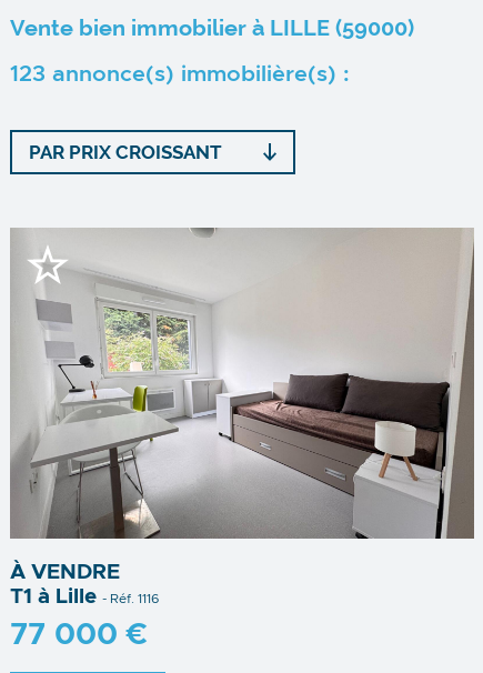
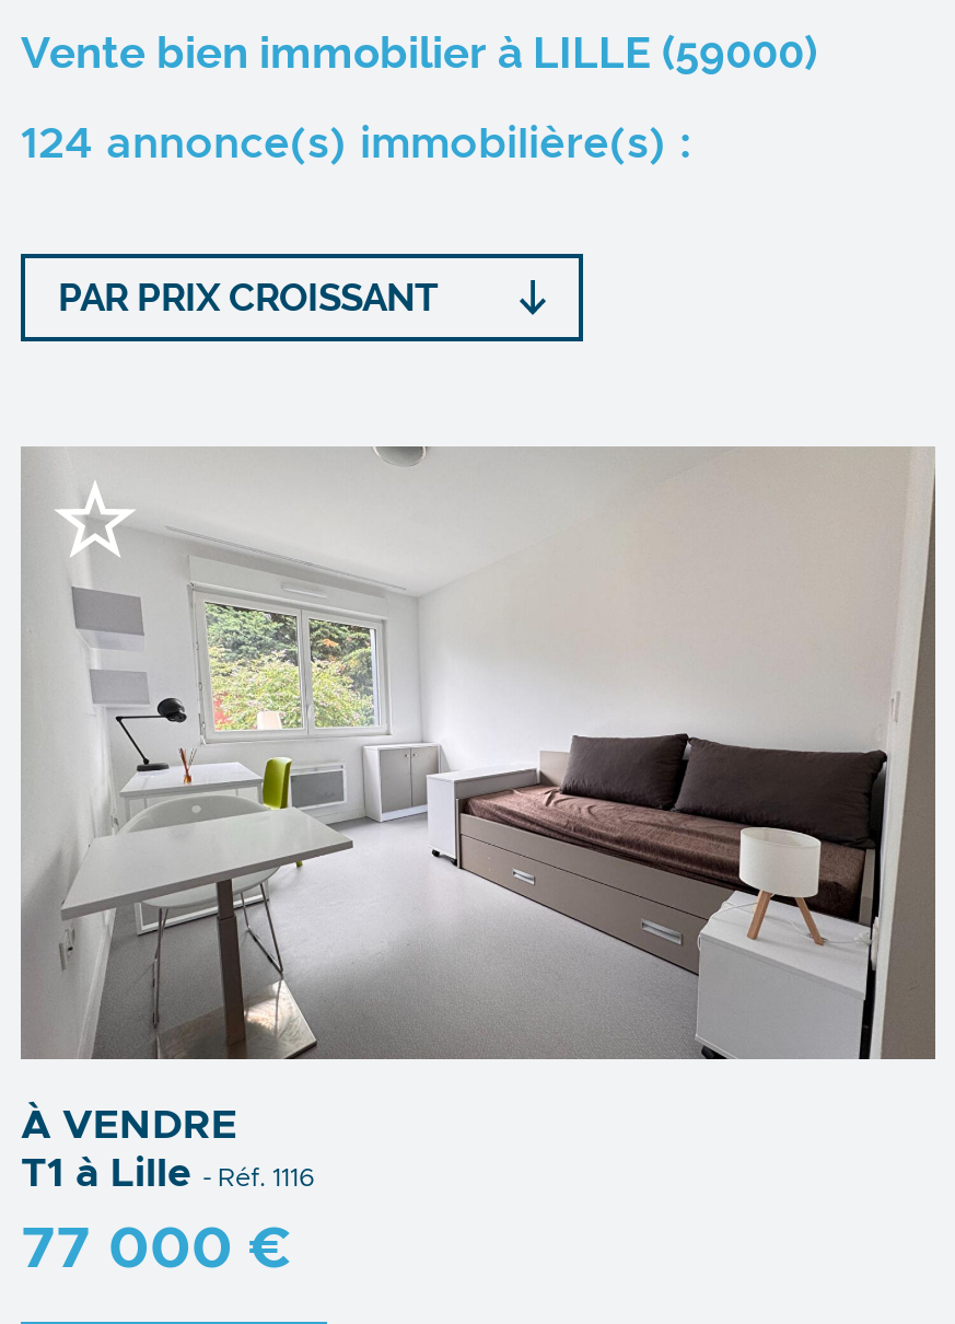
- 123 annonce(s) immobilière(s) :
+ 124 annonce(s) immobilière(s) :
